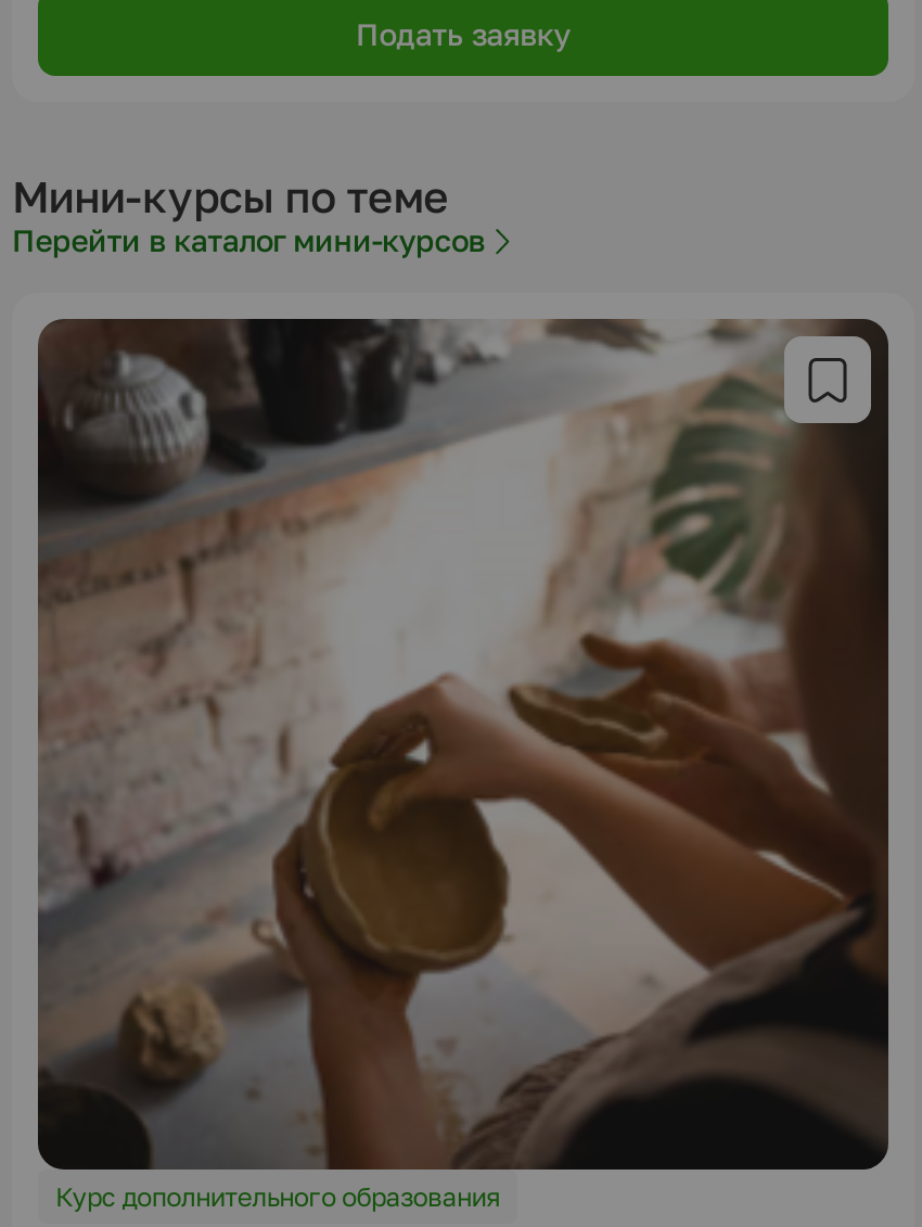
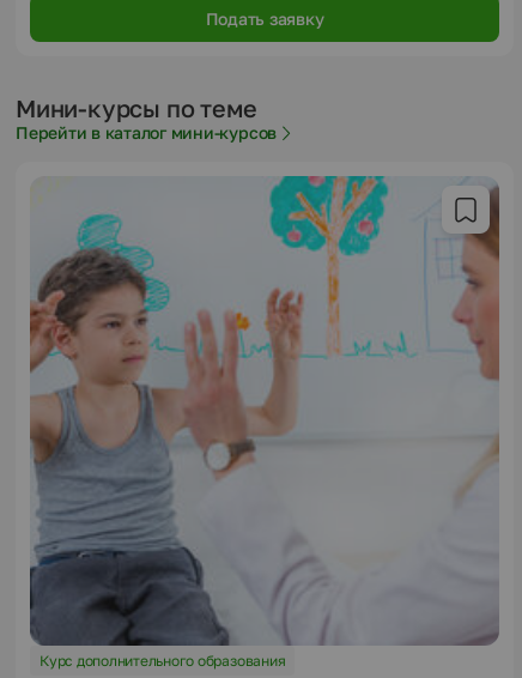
- [image]
+ [image]
